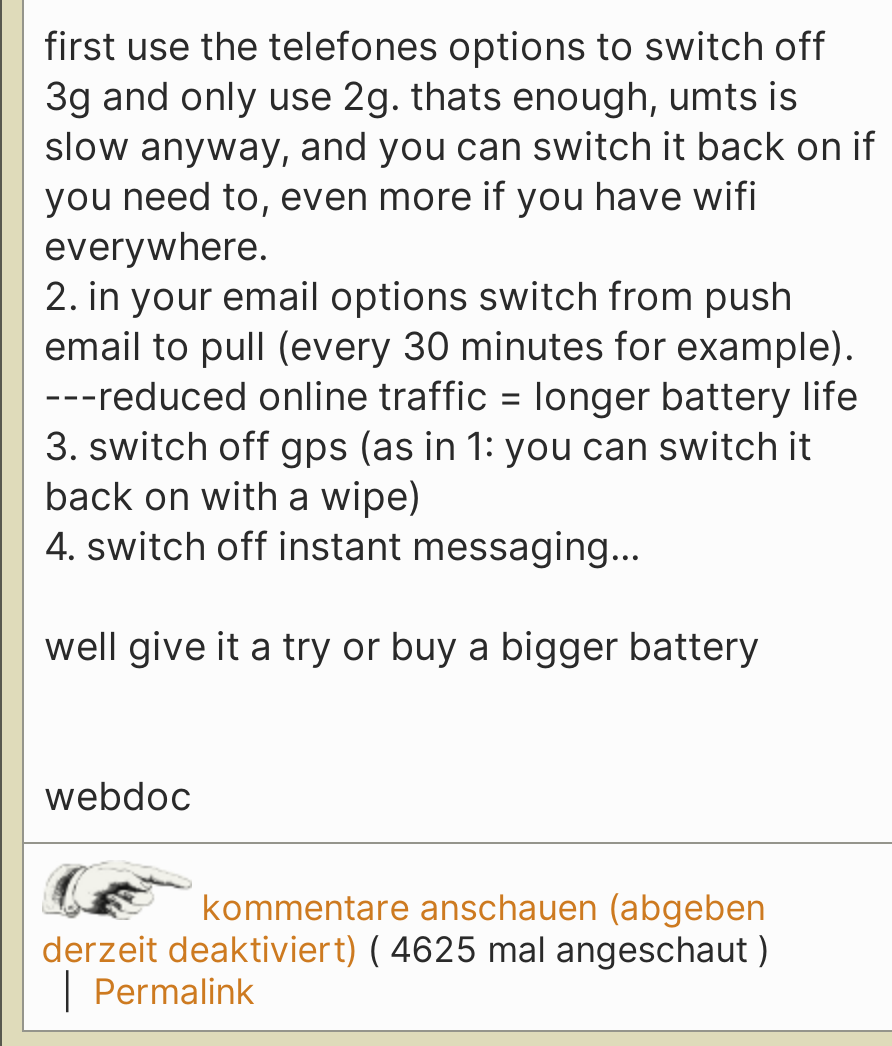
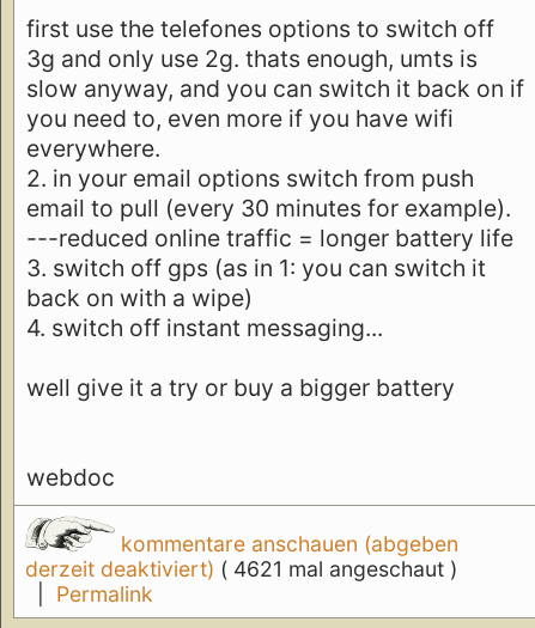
- derzeit deaktiviert) ( 4625 mal angeschaut )
+ derzeit deaktiviert) ( 4621 mal angeschaut )
